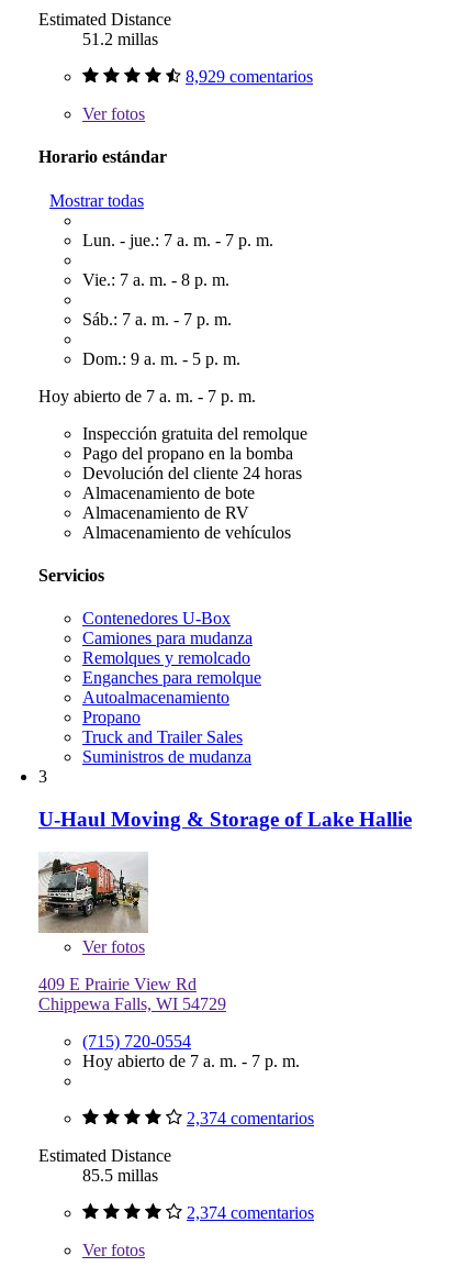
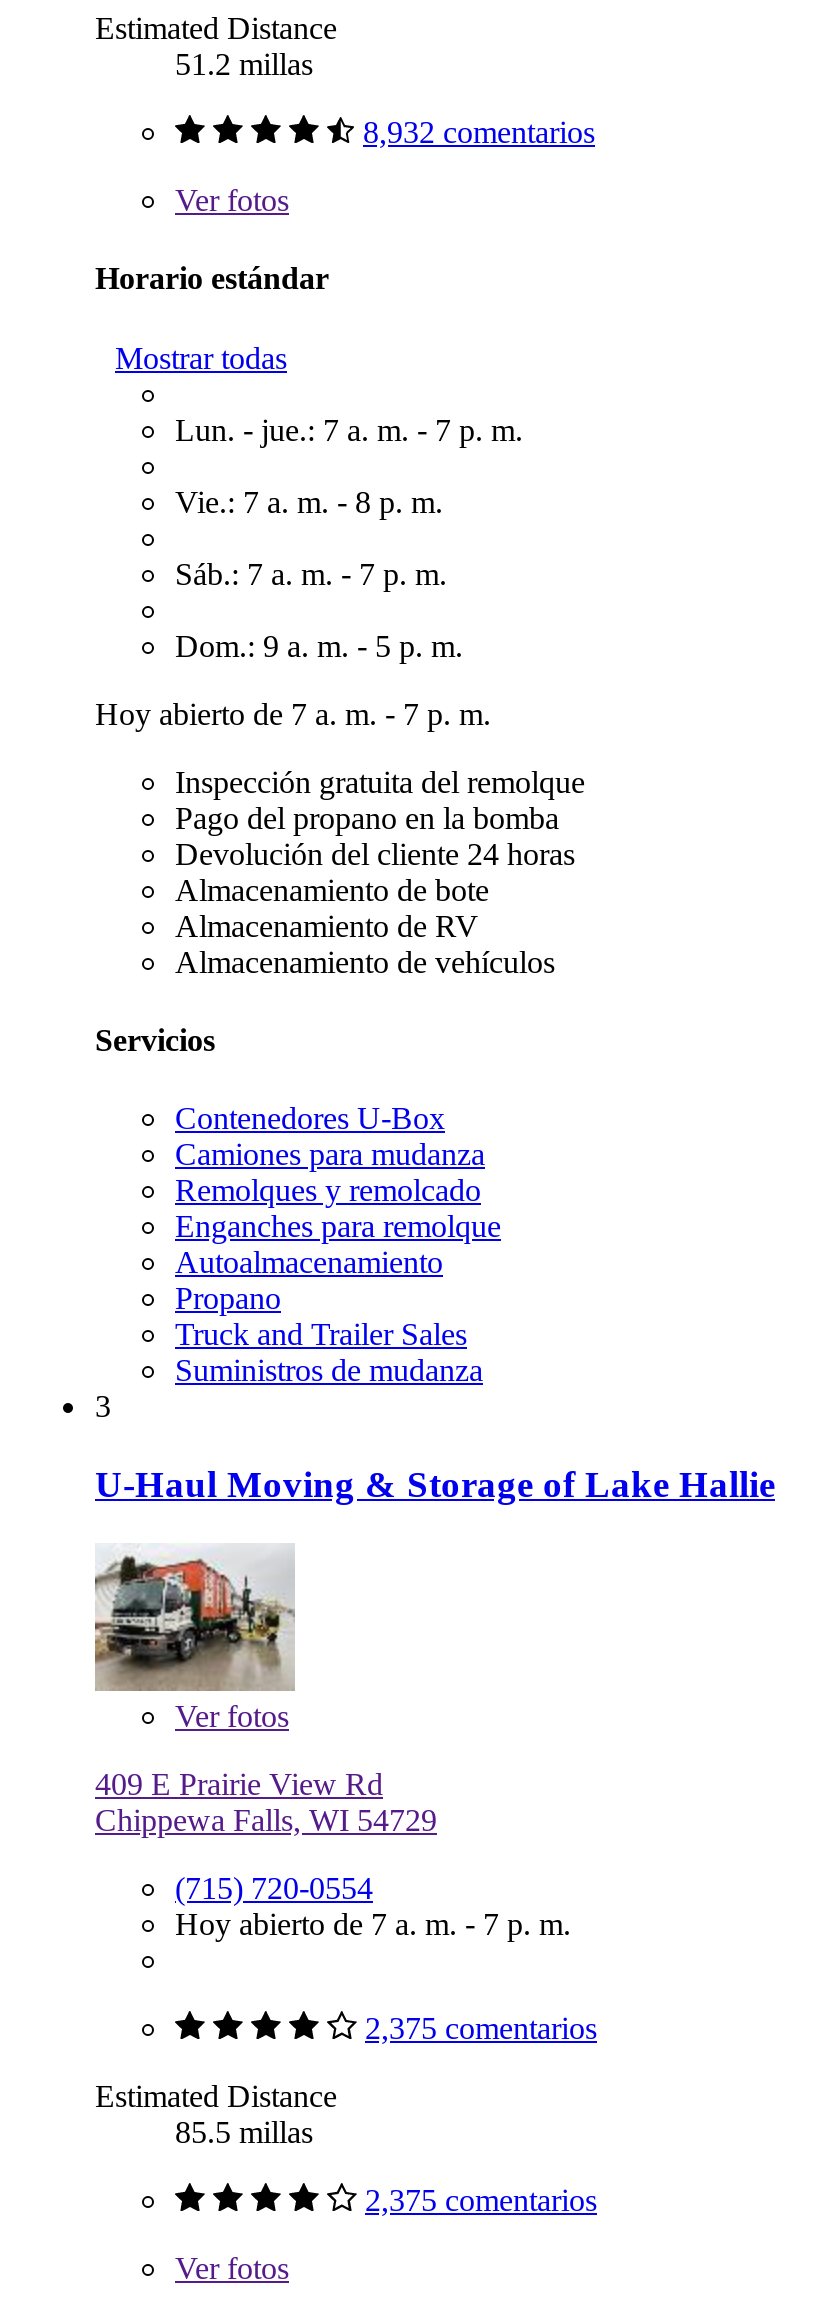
- 8,929 comentarios
+ 8,932 comentarios

- 2,374 comentarios
+ 2,375 comentarios

- 2,374 comentarios
+ 2,375 comentarios
